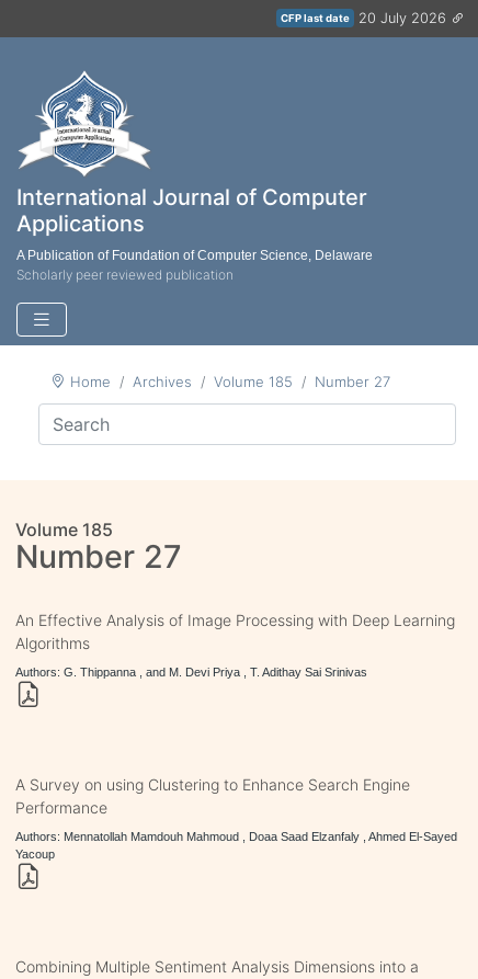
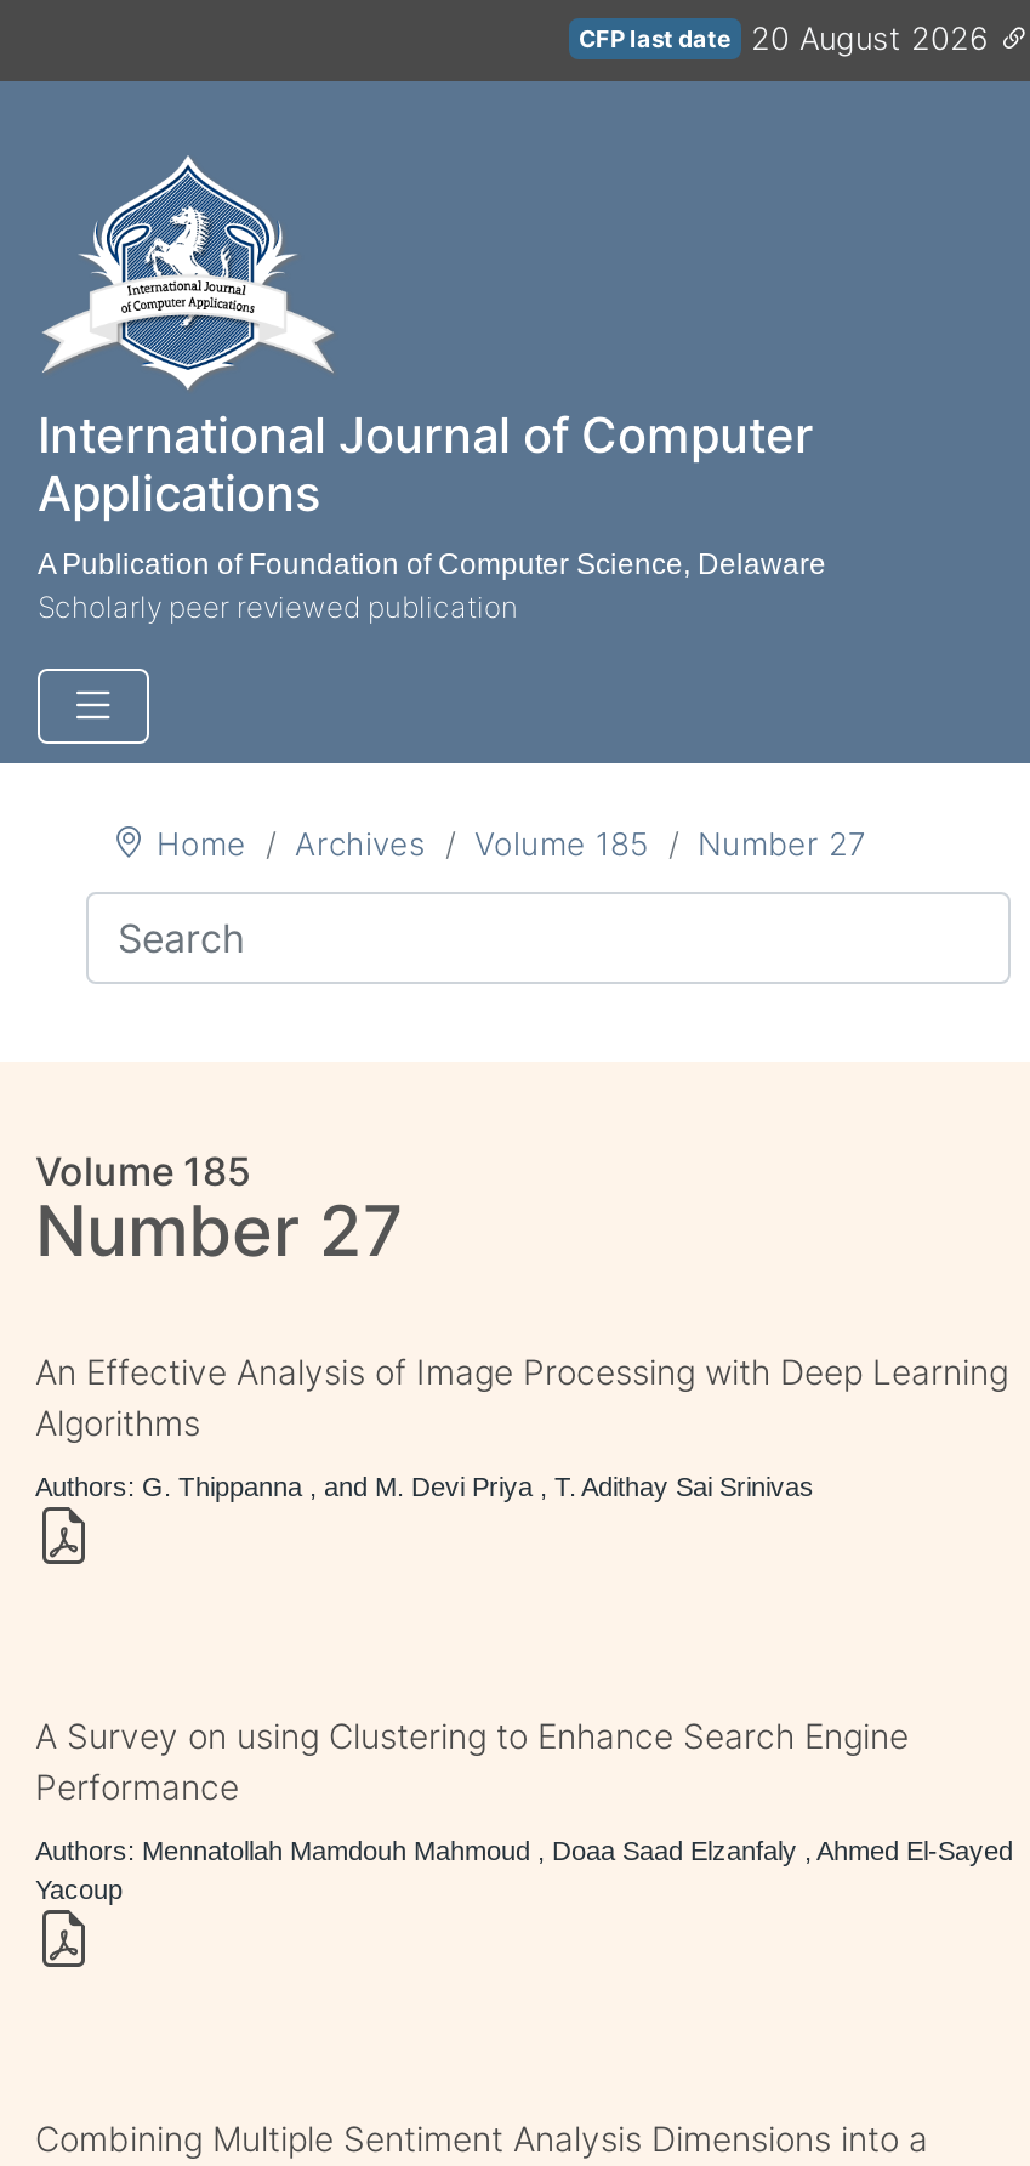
- CFP last date 20 July 2026
+ CFP last date 20 August 2026
